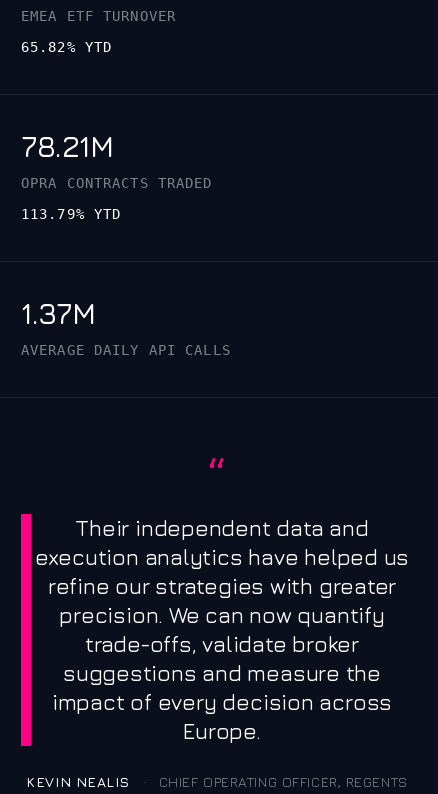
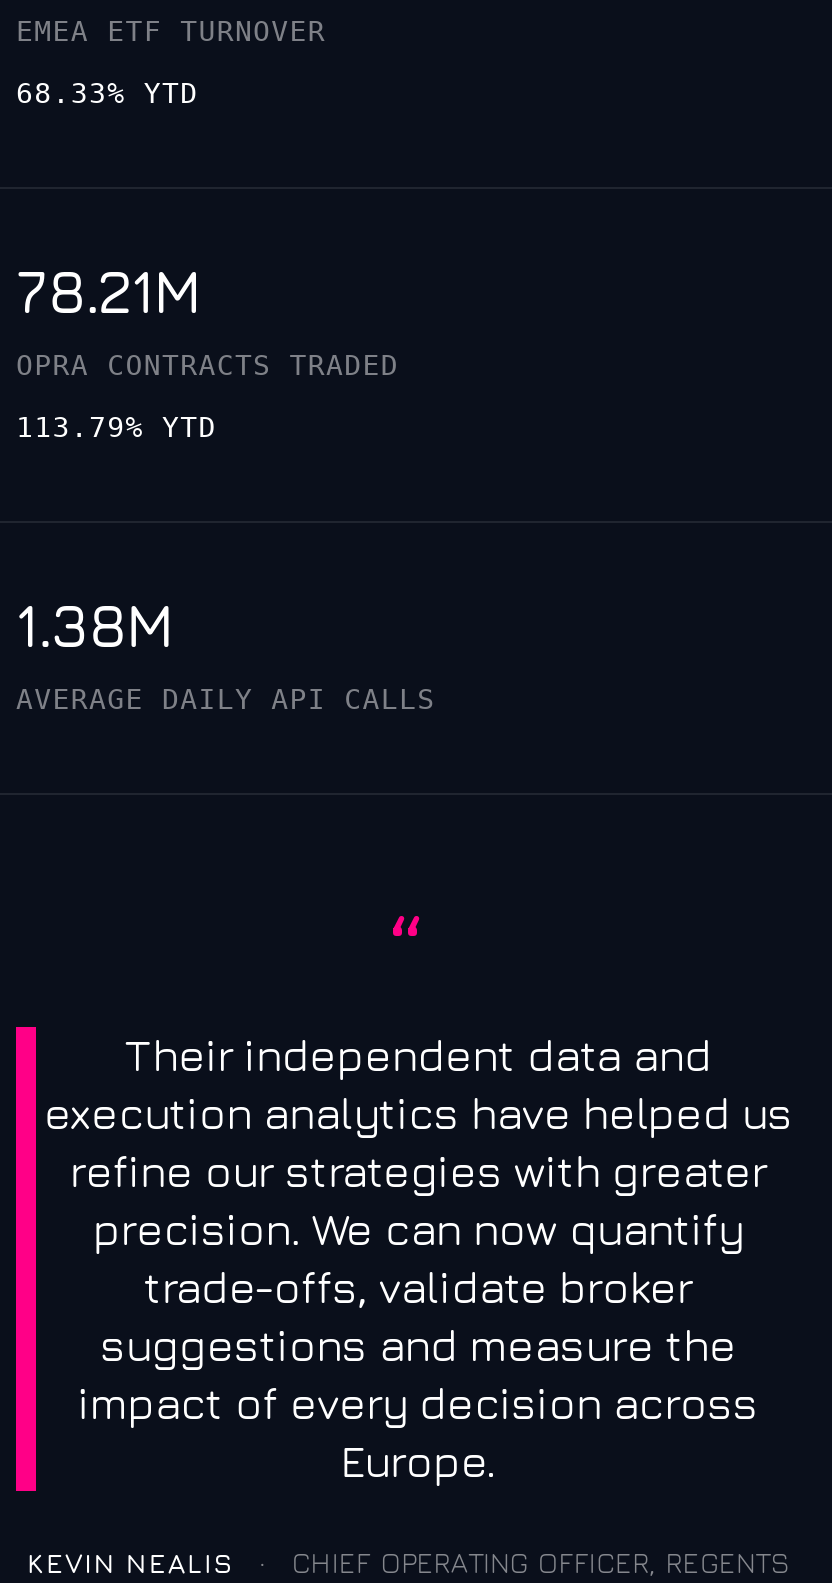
- 65.82% YTD
+ 68.33% YTD

- 1.37M
+ 1.38M
